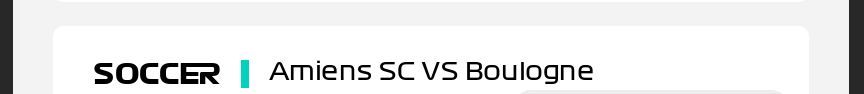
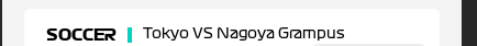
- Amiens SC VS Boulogne
+ Tokyo VS Nagoya Grampus
